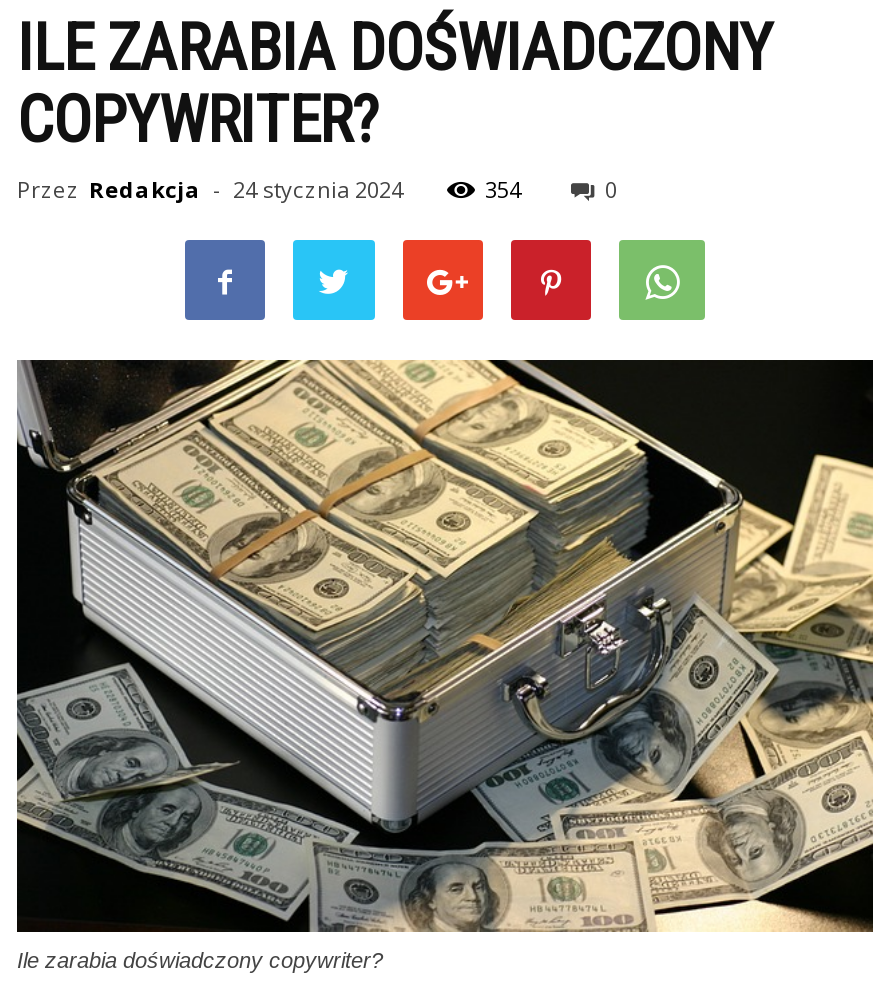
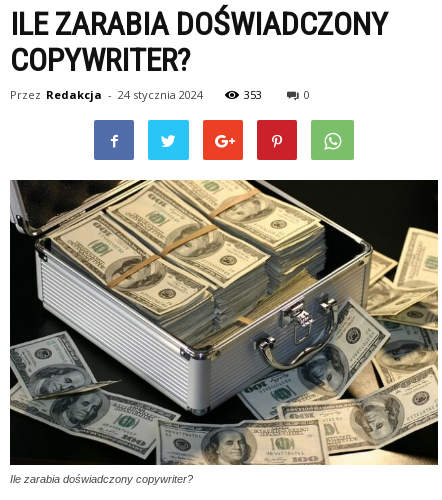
- 354
+ 353
